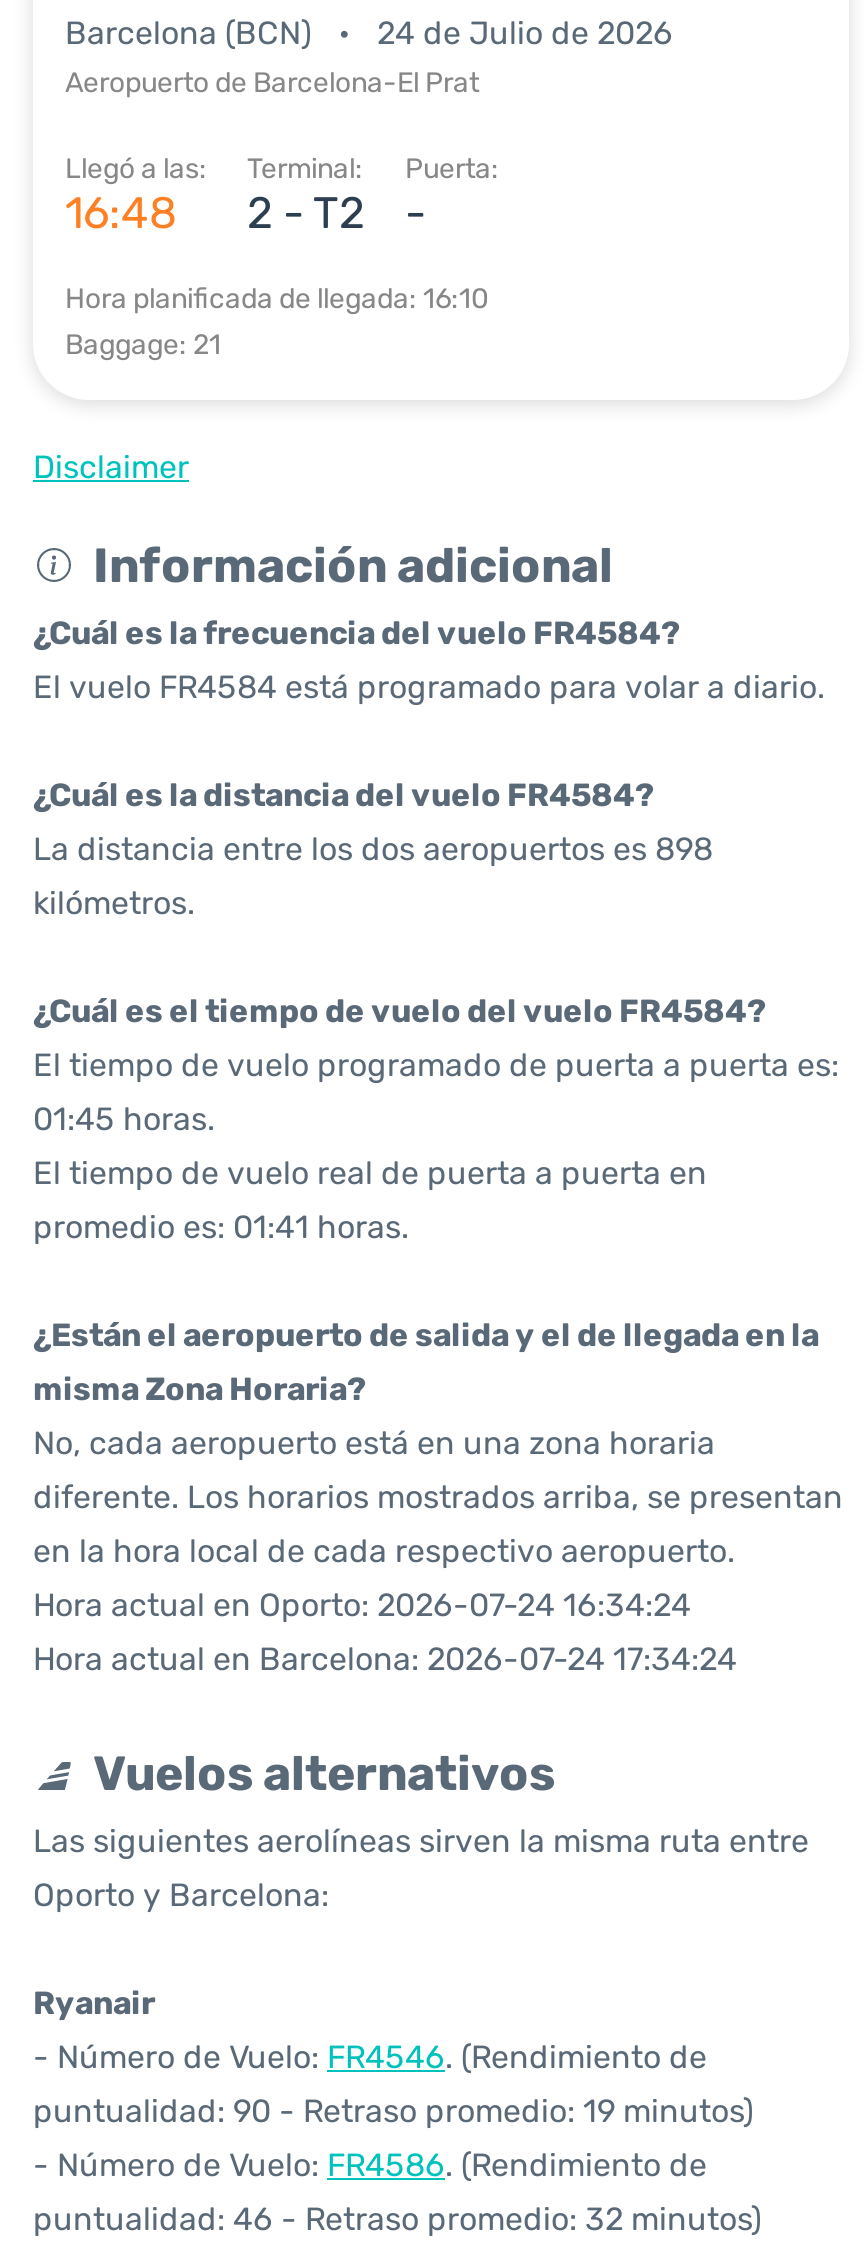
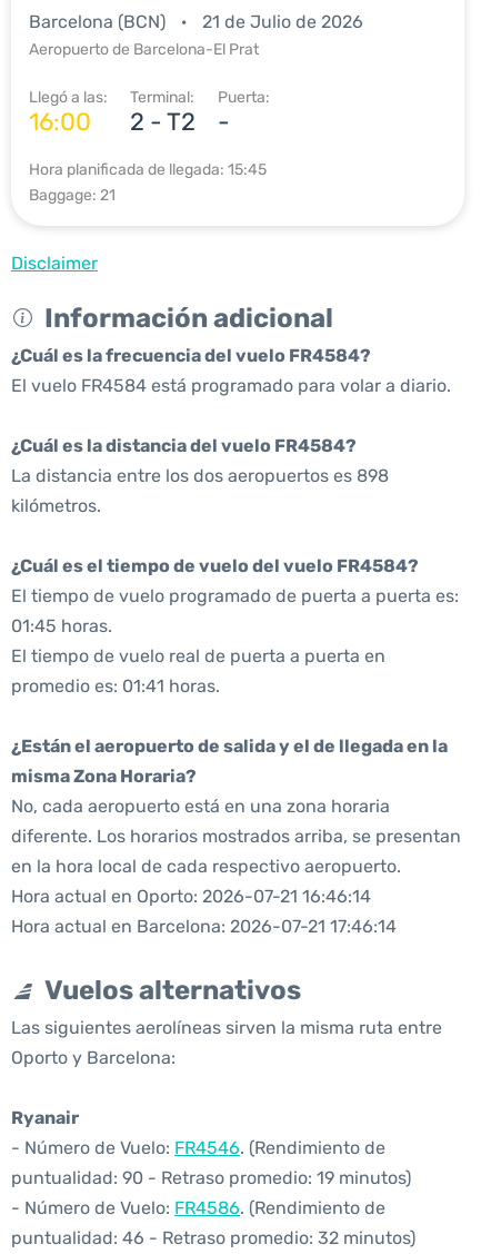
- Barcelona (BCN) 24 de Julio de 2026
+ Barcelona (BCN) 21 de Julio de 2026

- 16:48
+ 16:00

- Hora planificada de llegada: 16:10
+ Hora planificada de llegada: 15:45

- Hora actual en Oporto: 2026-07-24 16:34:24
+ Hora actual en Oporto: 2026-07-21 16:46:14

- Hora actual en Barcelona: 2026-07-24 17:34:24
+ Hora actual en Barcelona: 2026-07-21 17:46:14
